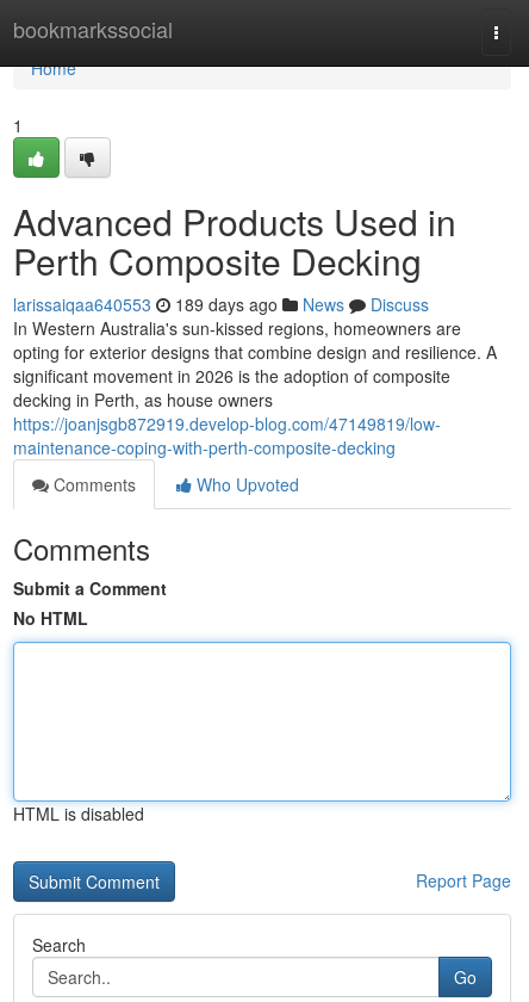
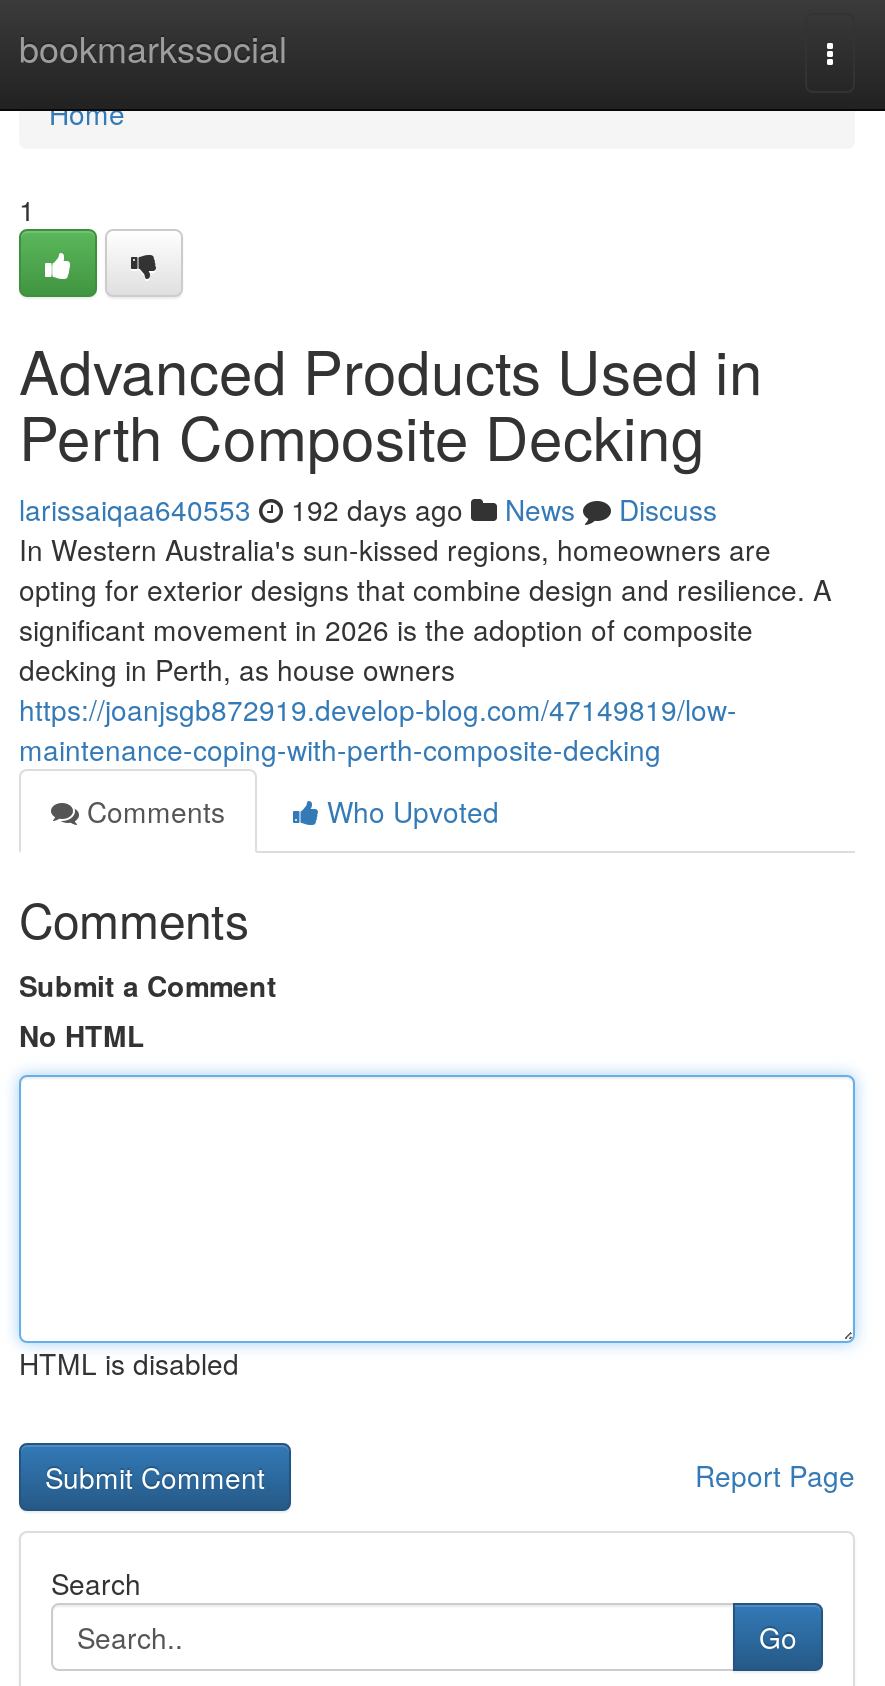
- larissaiqaa640553 189 days ago News Discuss
+ larissaiqaa640553 192 days ago News Discuss
